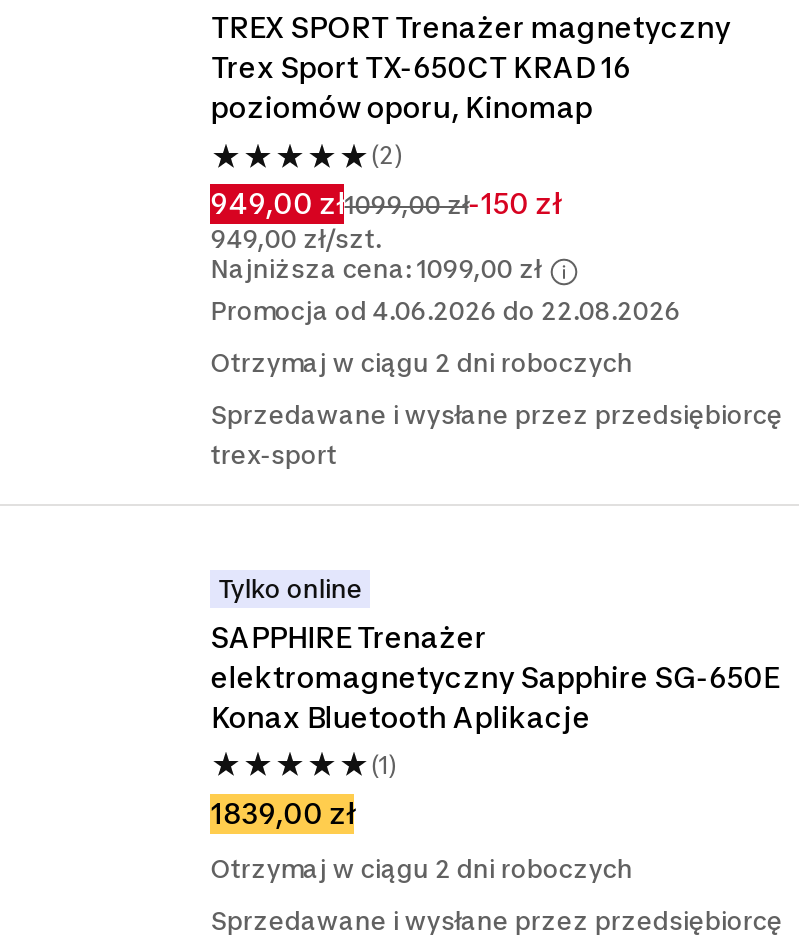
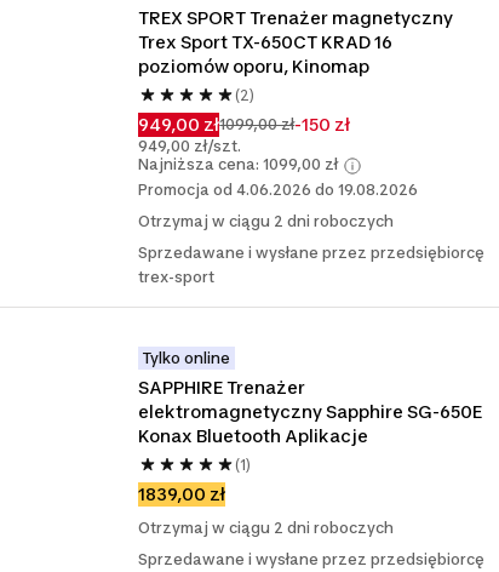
- Promocja od 4.06.2026 do 22.08.2026
+ Promocja od 4.06.2026 do 19.08.2026
